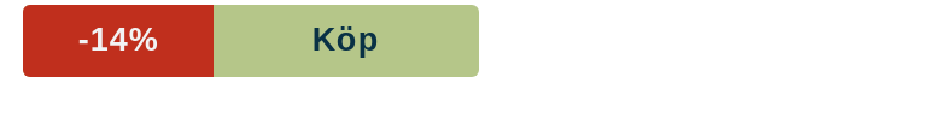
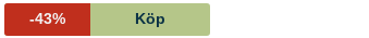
- -14%
+ -43%
